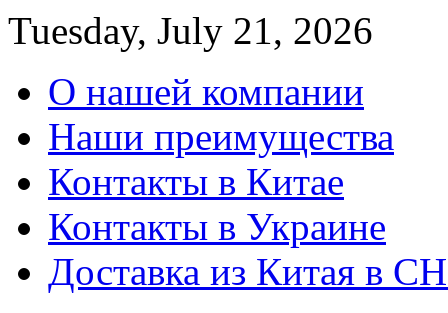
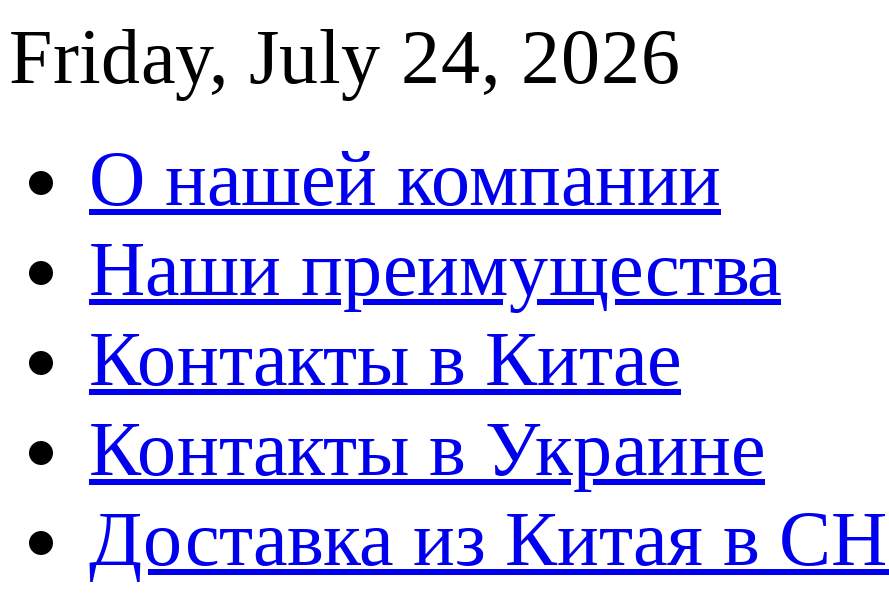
- Tuesday, July 21, 2026
+ Friday, July 24, 2026
